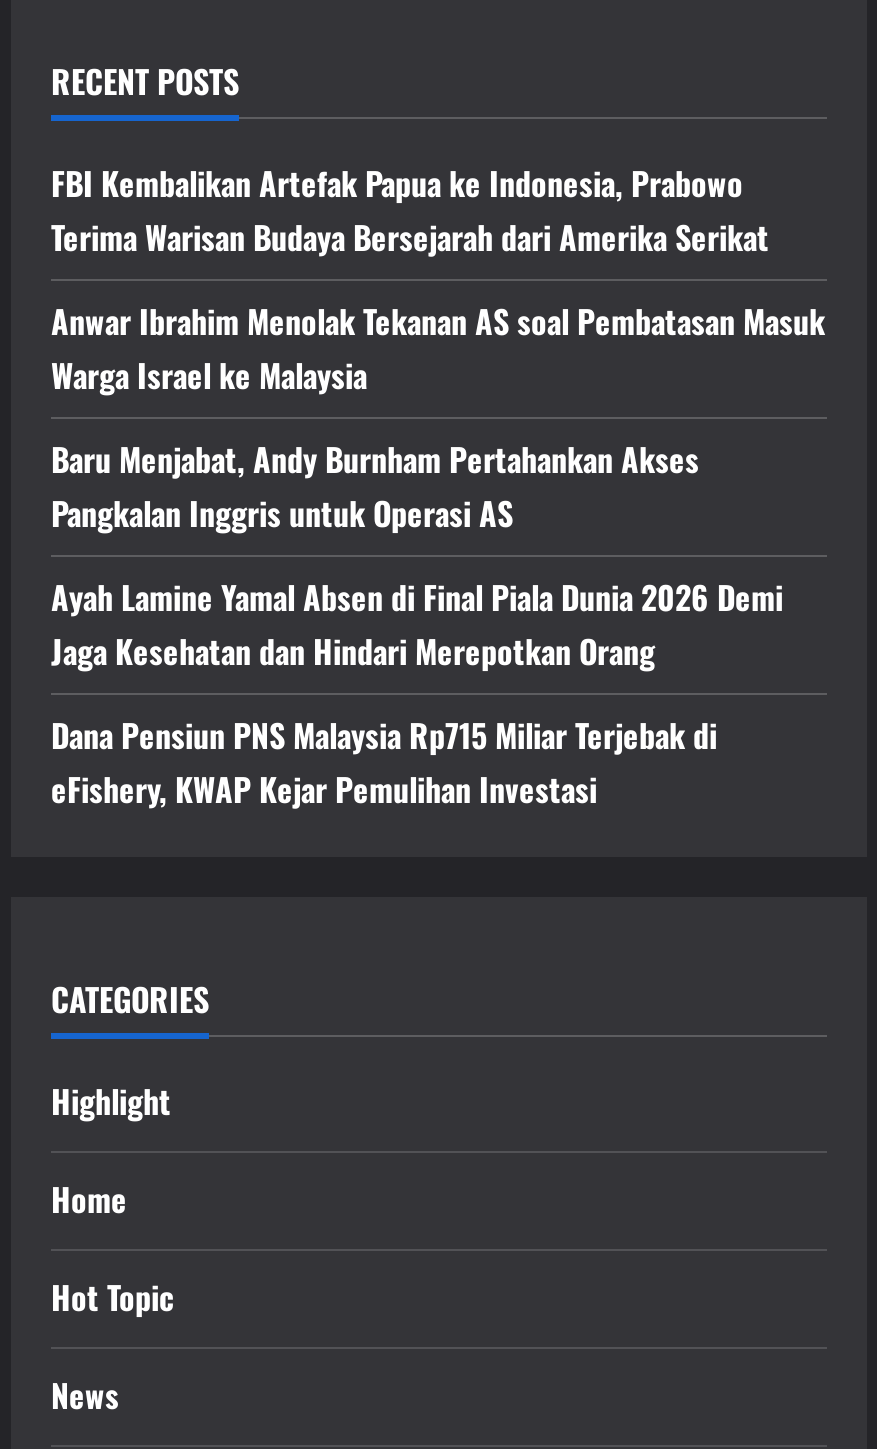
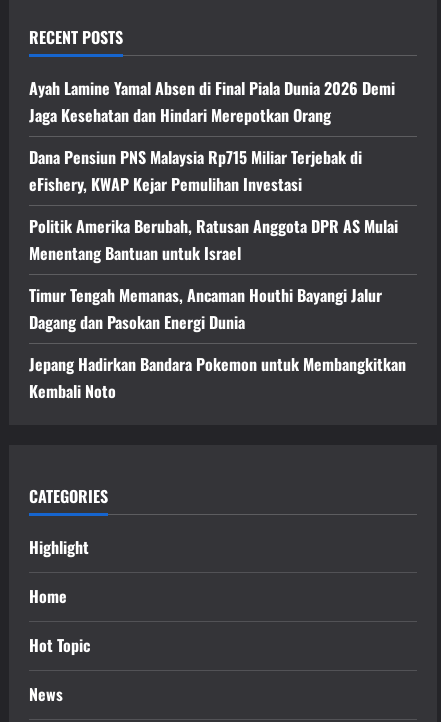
- FBI Kembalikan Artefak Papua ke Indonesia, Prabowo
- Terima Warisan Budaya Bersejarah dari Amerika Serikat
- Anwar Ibrahim Menolak Tekanan AS soal Pembatasan Masuk
- Warga Israel ke Malaysia
- Baru Menjabat, Andy Burnham Pertahankan Akses
- Pangkalan Inggris untuk Operasi AS

moved up: Ayah Lamine Yamal Absen di Final Piala Dunia 2026 Demi | Jaga Kesehatan dan Hindari Merepotkan Orang | Dana Pensiun PNS Malaysia Rp715 Miliar Terjebak di | eFishery, KWAP Kejar Pemulihan Investasi

+ Politik Amerika Berubah, Ratusan Anggota DPR AS Mulai
+ Menentang Bantuan untuk Israel
+ Timur Tengah Memanas, Ancaman Houthi Bayangi Jalur
+ Dagang dan Pasokan Energi Dunia
+ Jepang Hadirkan Bandara Pokemon untuk Membangkitkan
+ Kembali Noto
